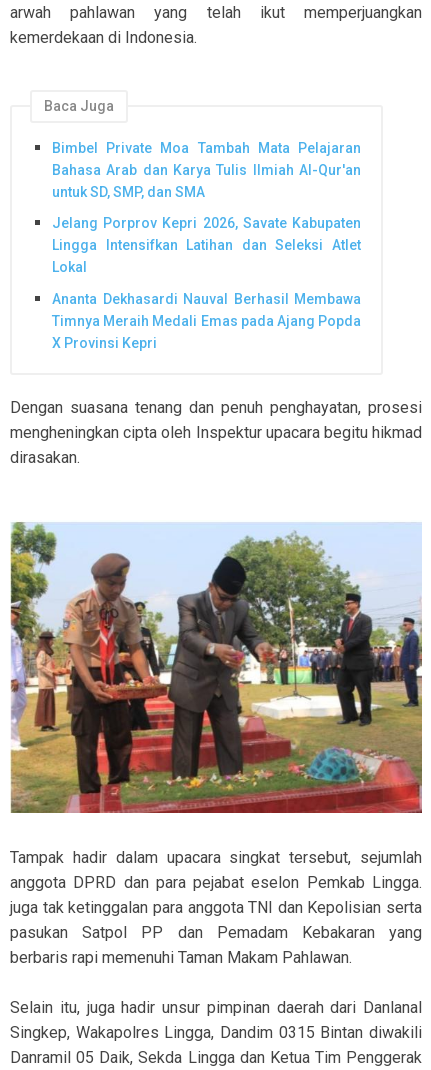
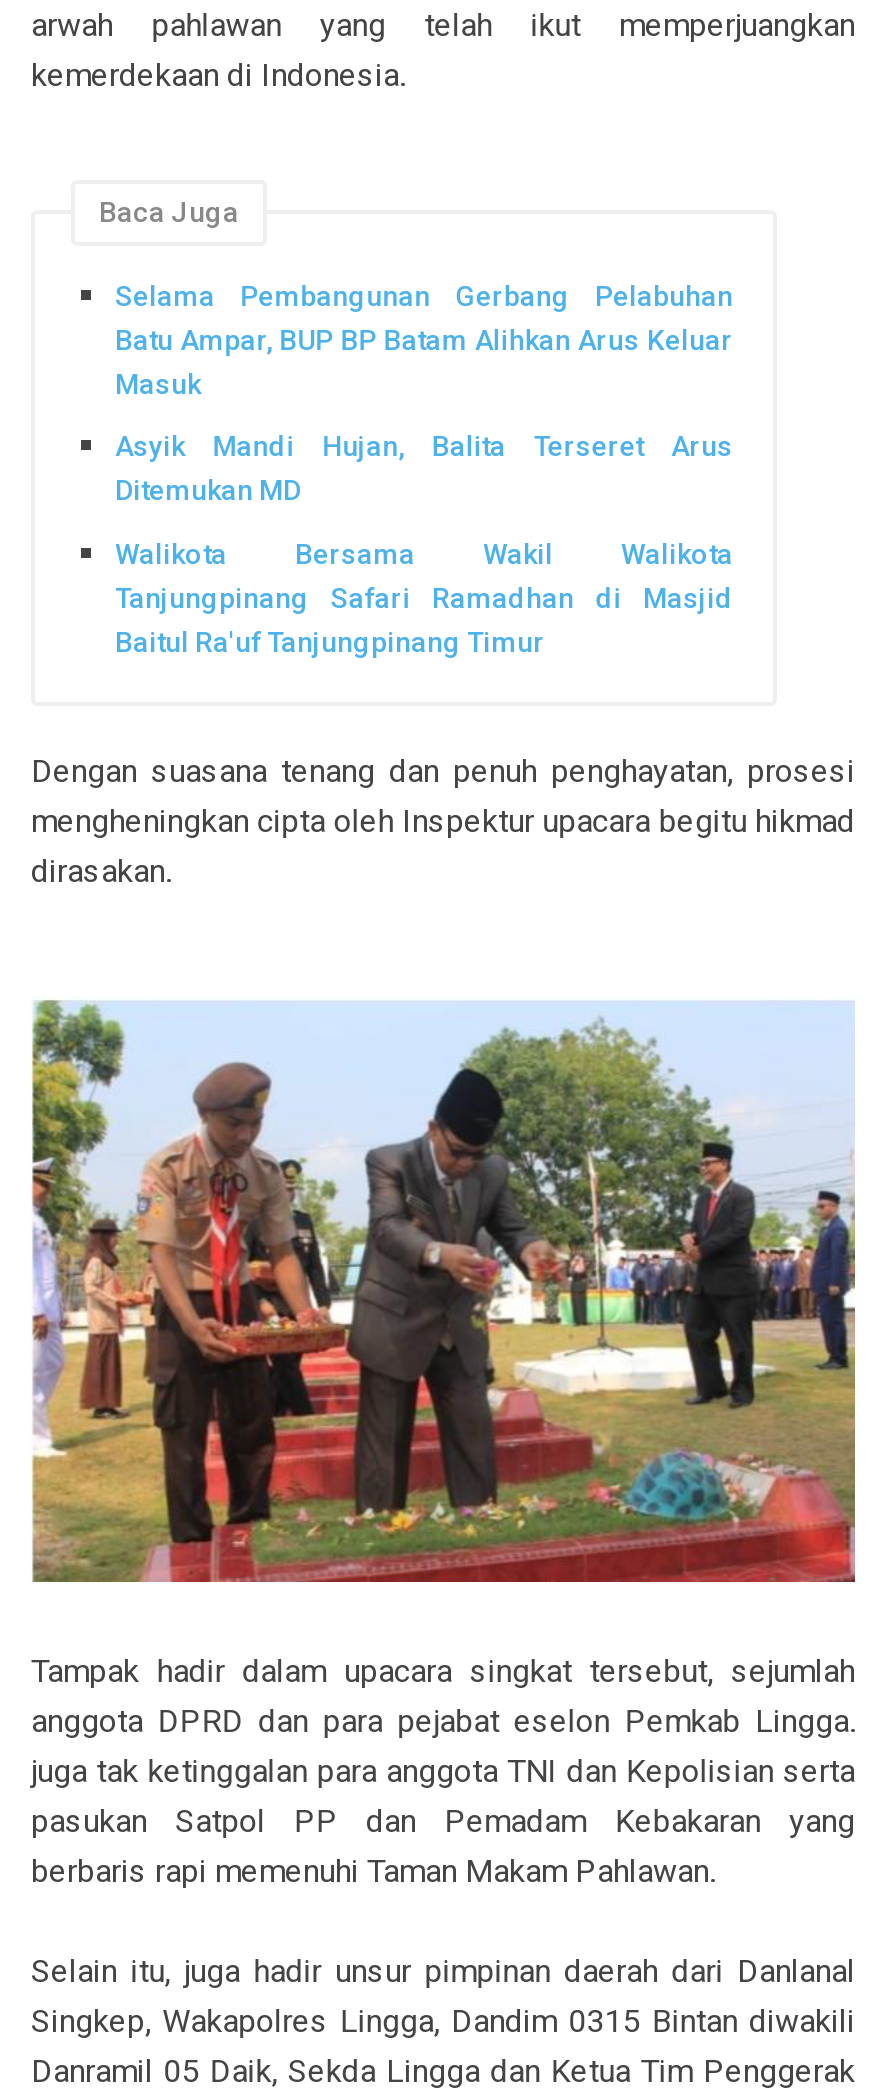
- Bimbel Private Moa Tambah Mata Pelajaran
- Bahasa Arab dan Karya Tulis Ilmiah Al-Qur'an
- untuk SD, SMP, dan SMA
+ Selama Pembangunan Gerbang Pelabuhan
+ Batu Ampar, BUP BP Batam Alihkan Arus Keluar
+ Masuk

- Jelang Porprov Kepri 2026, Savate Kabupaten
- Lingga Intensifkan Latihan dan Seleksi Atlet
- Lokal
+ Asyik Mandi Hujan, Balita Terseret Arus
+ Ditemukan MD

- Ananta Dekhasardi Nauval Berhasil Membawa
- Timnya Meraih Medali Emas pada Ajang Popda
- X Provinsi Kepri
+ Walikota Bersama Wakil Walikota
+ Tanjungpinang Safari Ramadhan di Masjid
+ Baitul Ra'uf Tanjungpinang Timur
